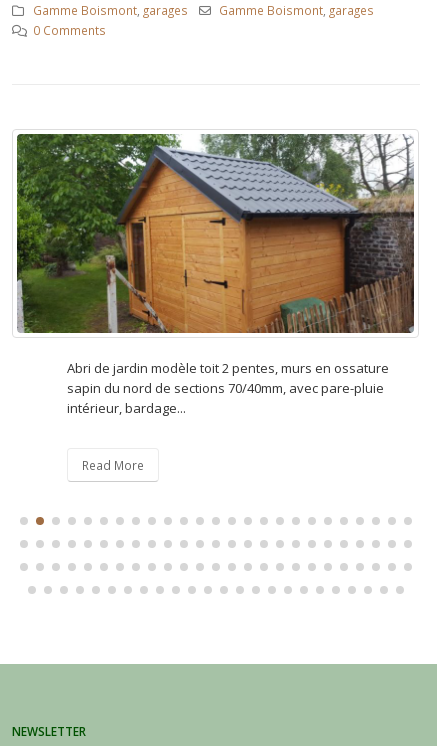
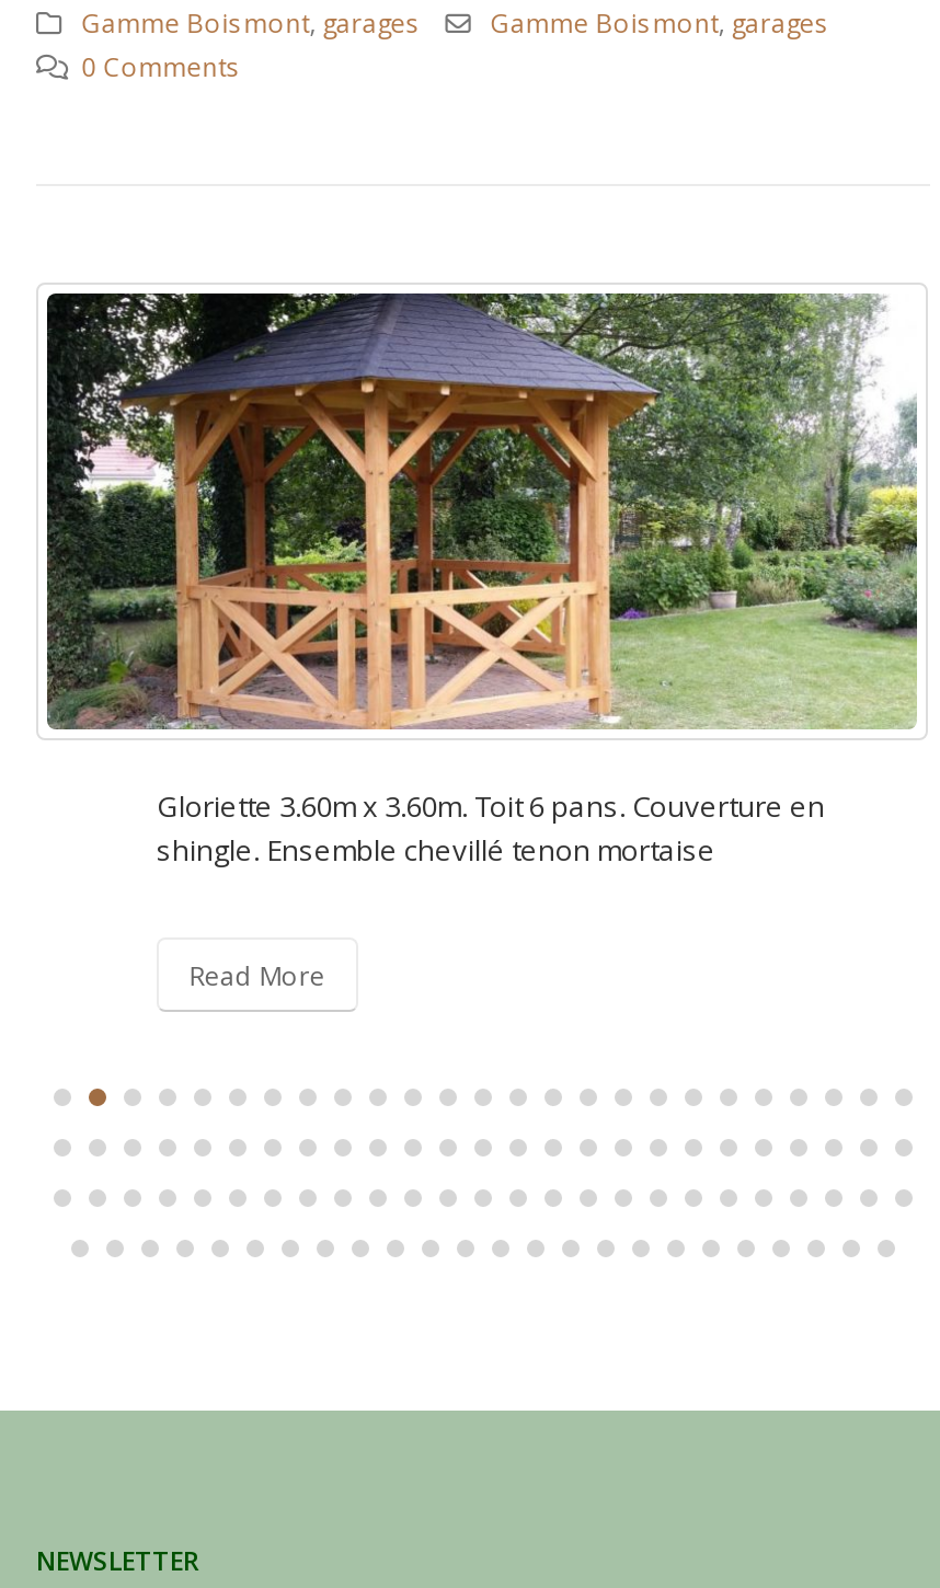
- [image]
- Abri de jardin modèle toit 2 pentes, murs en ossature
- sapin du nord de sections 70/40mm, avec pare-pluie
- intérieur, bardage...
+ [image]
+ Gloriette 3.60m x 3.60m. Toit 6 pans. Couverture en
+ shingle. Ensemble chevillé tenon mortaise
